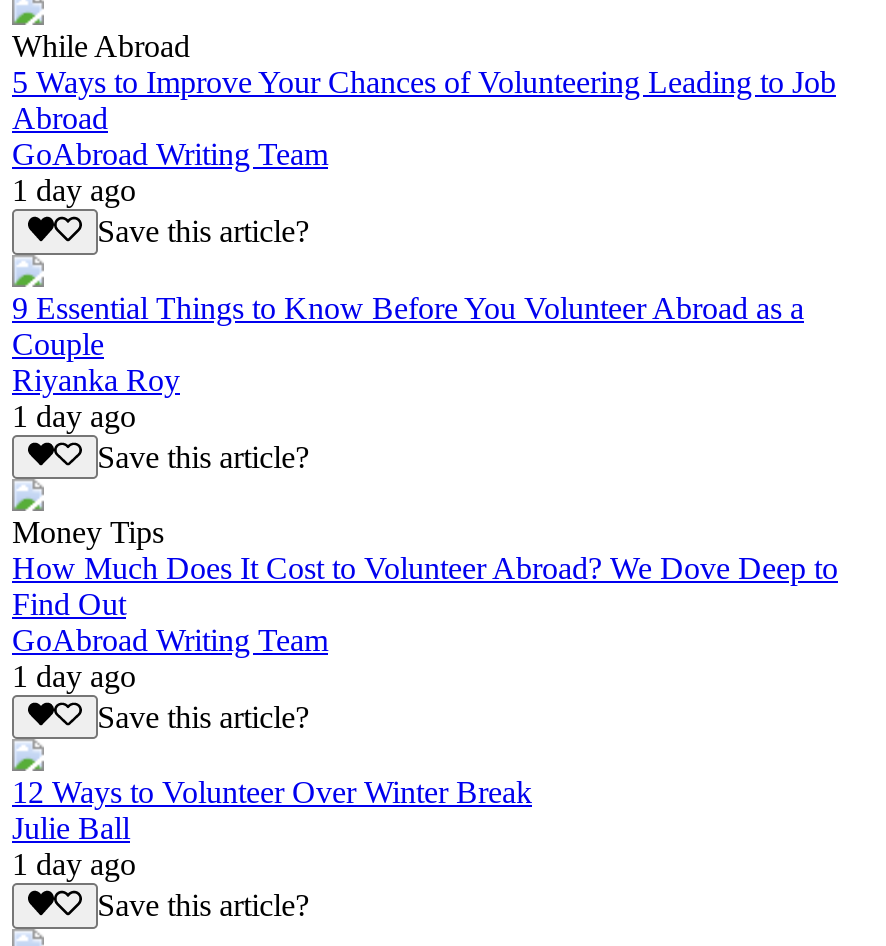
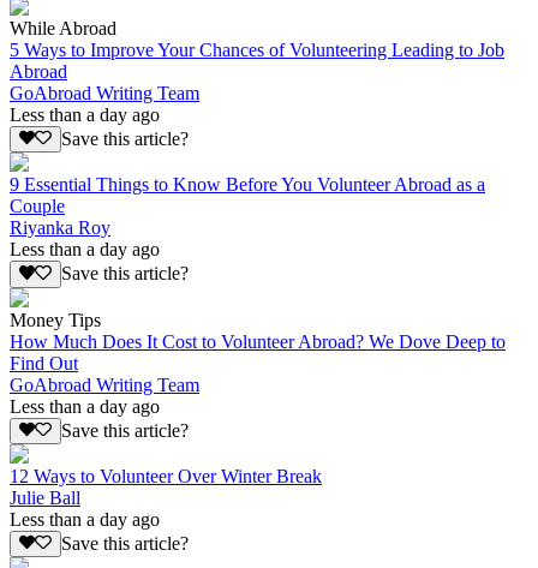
- 1 day ago
+ Less than a day ago

- 1 day ago
+ Less than a day ago

- 1 day ago
+ Less than a day ago

- 1 day ago
+ Less than a day ago
